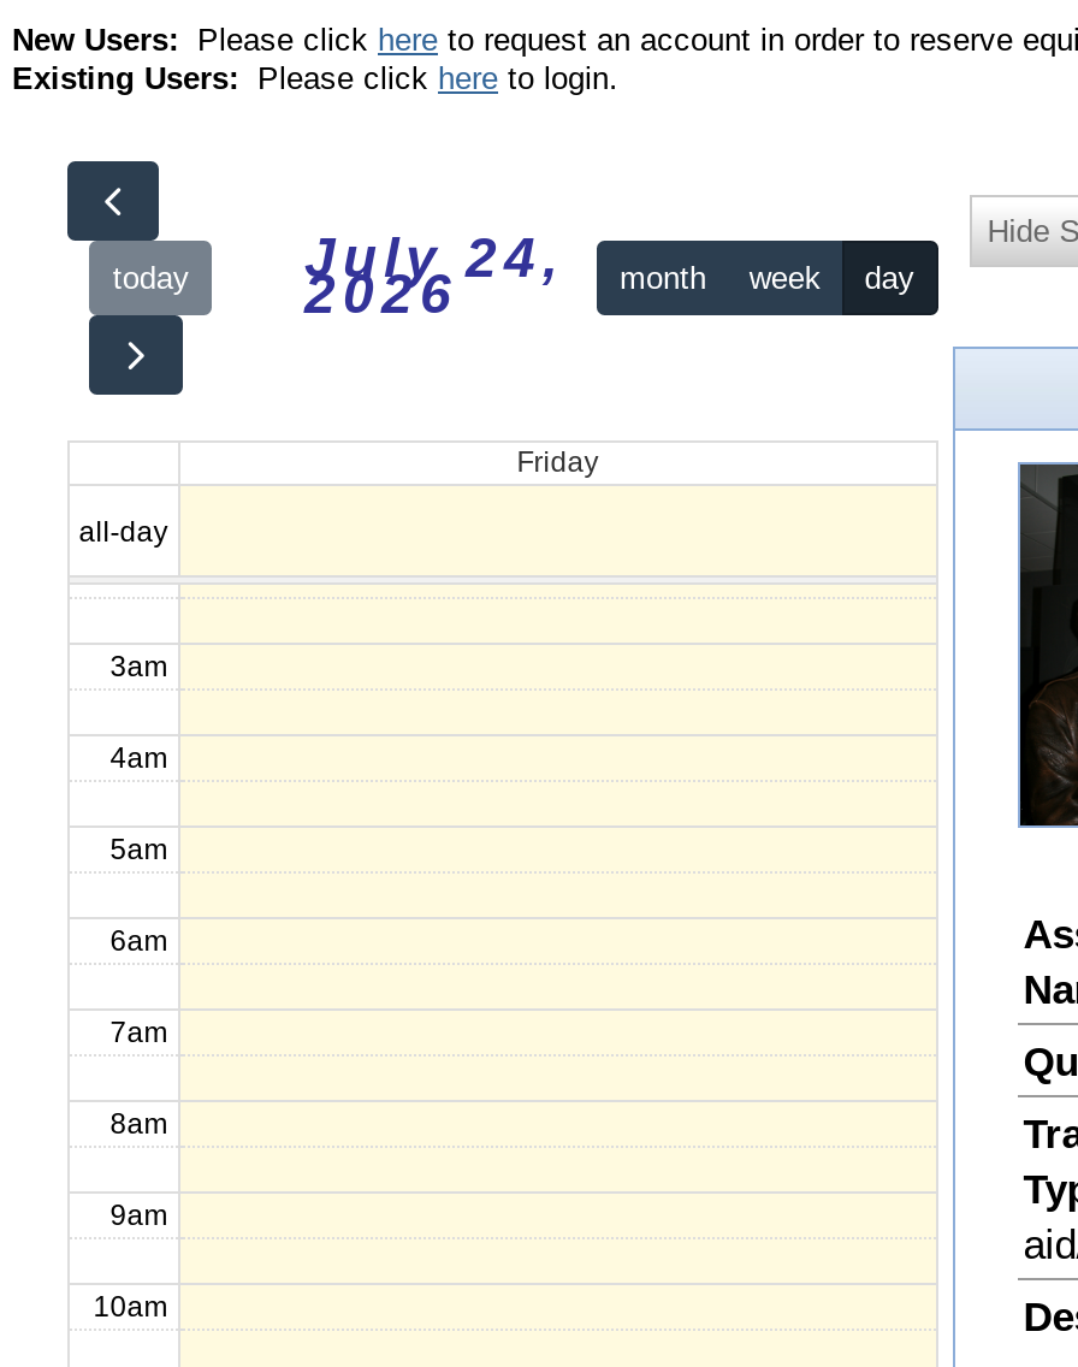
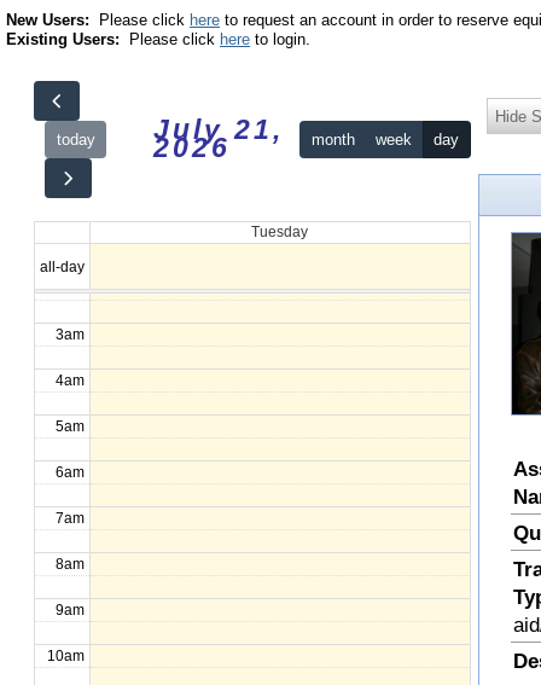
- July 24, month week day
+ July 21, month week day

- Friday
+ Tuesday
